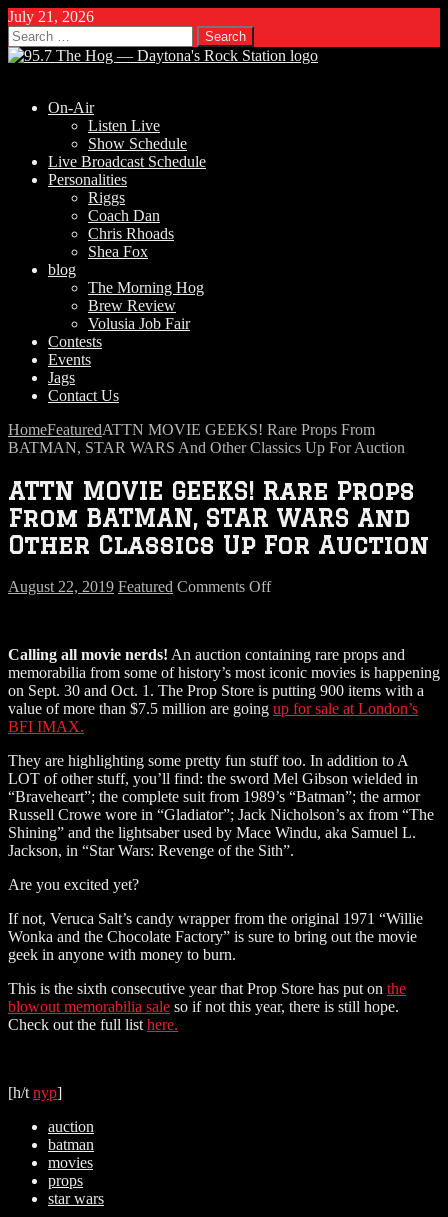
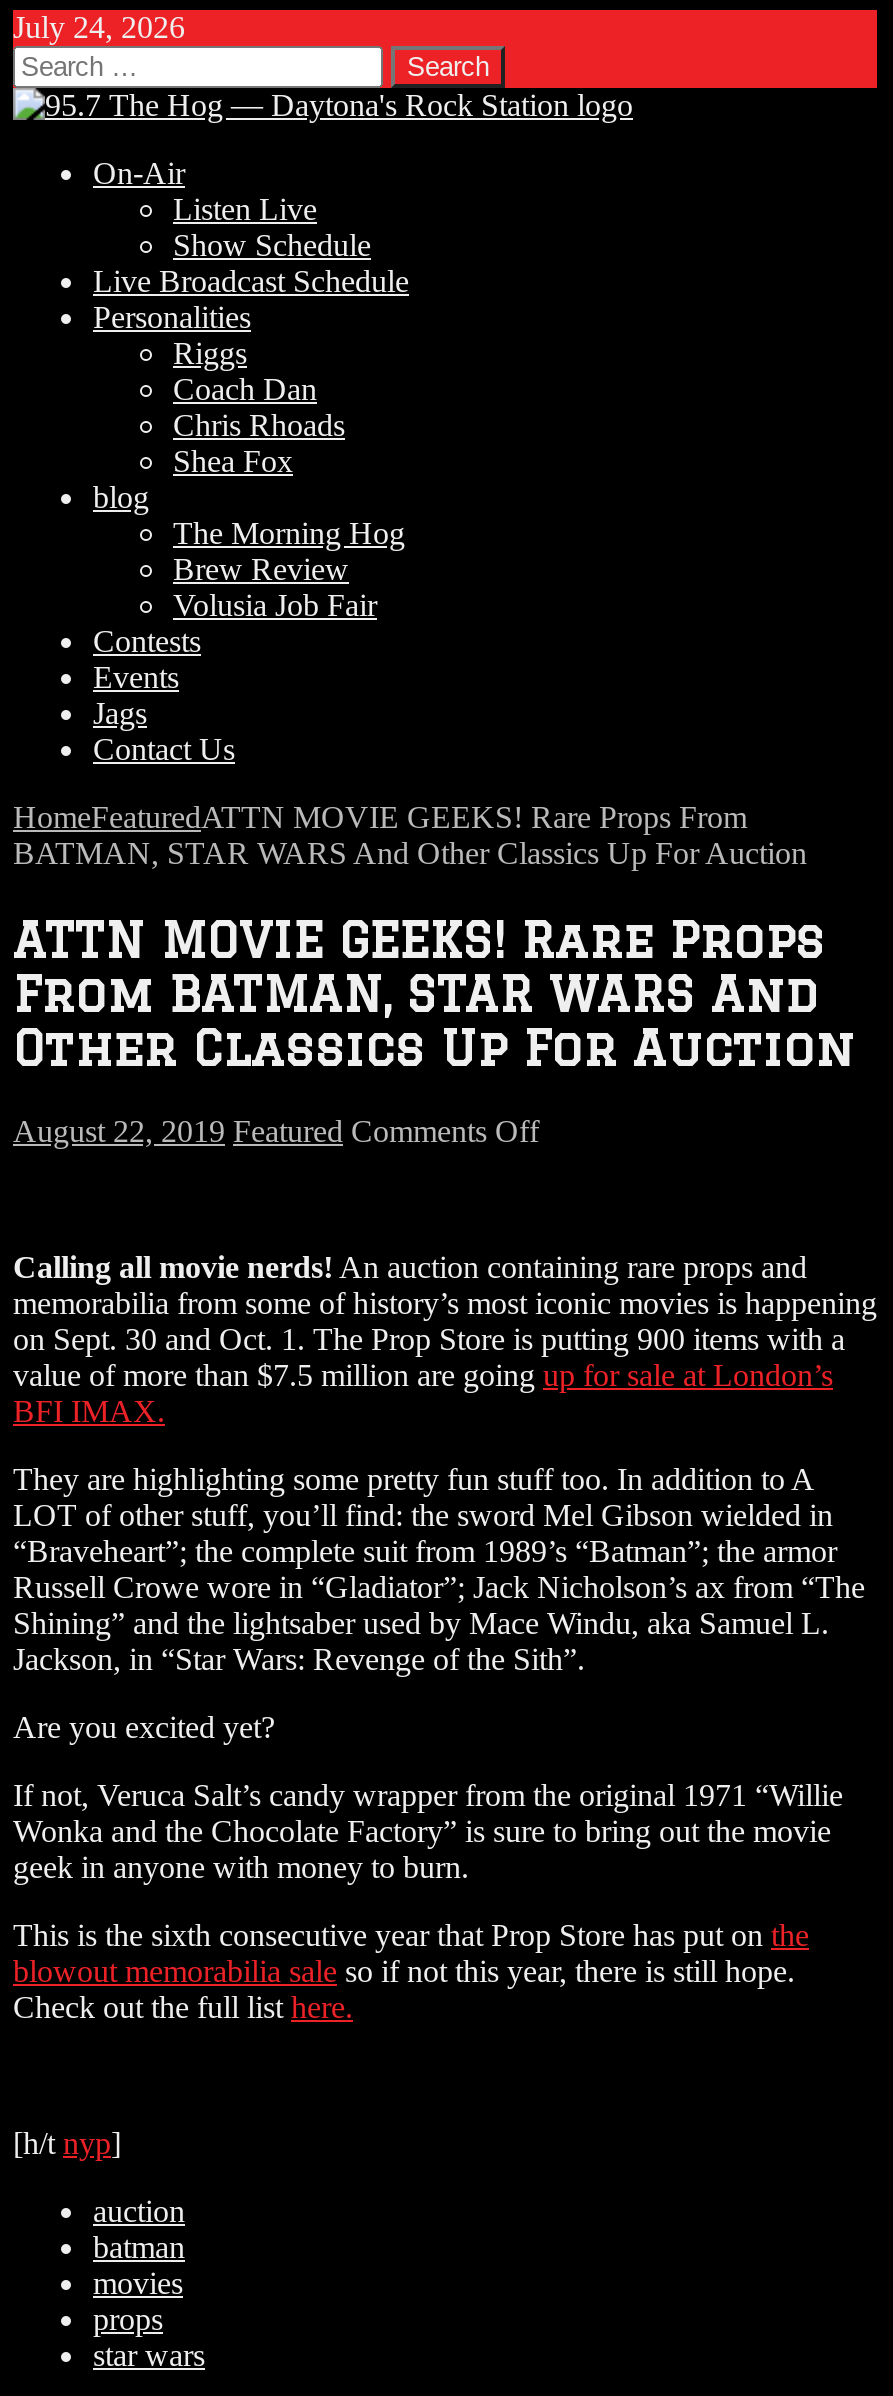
- July 21, 2026
+ July 24, 2026
